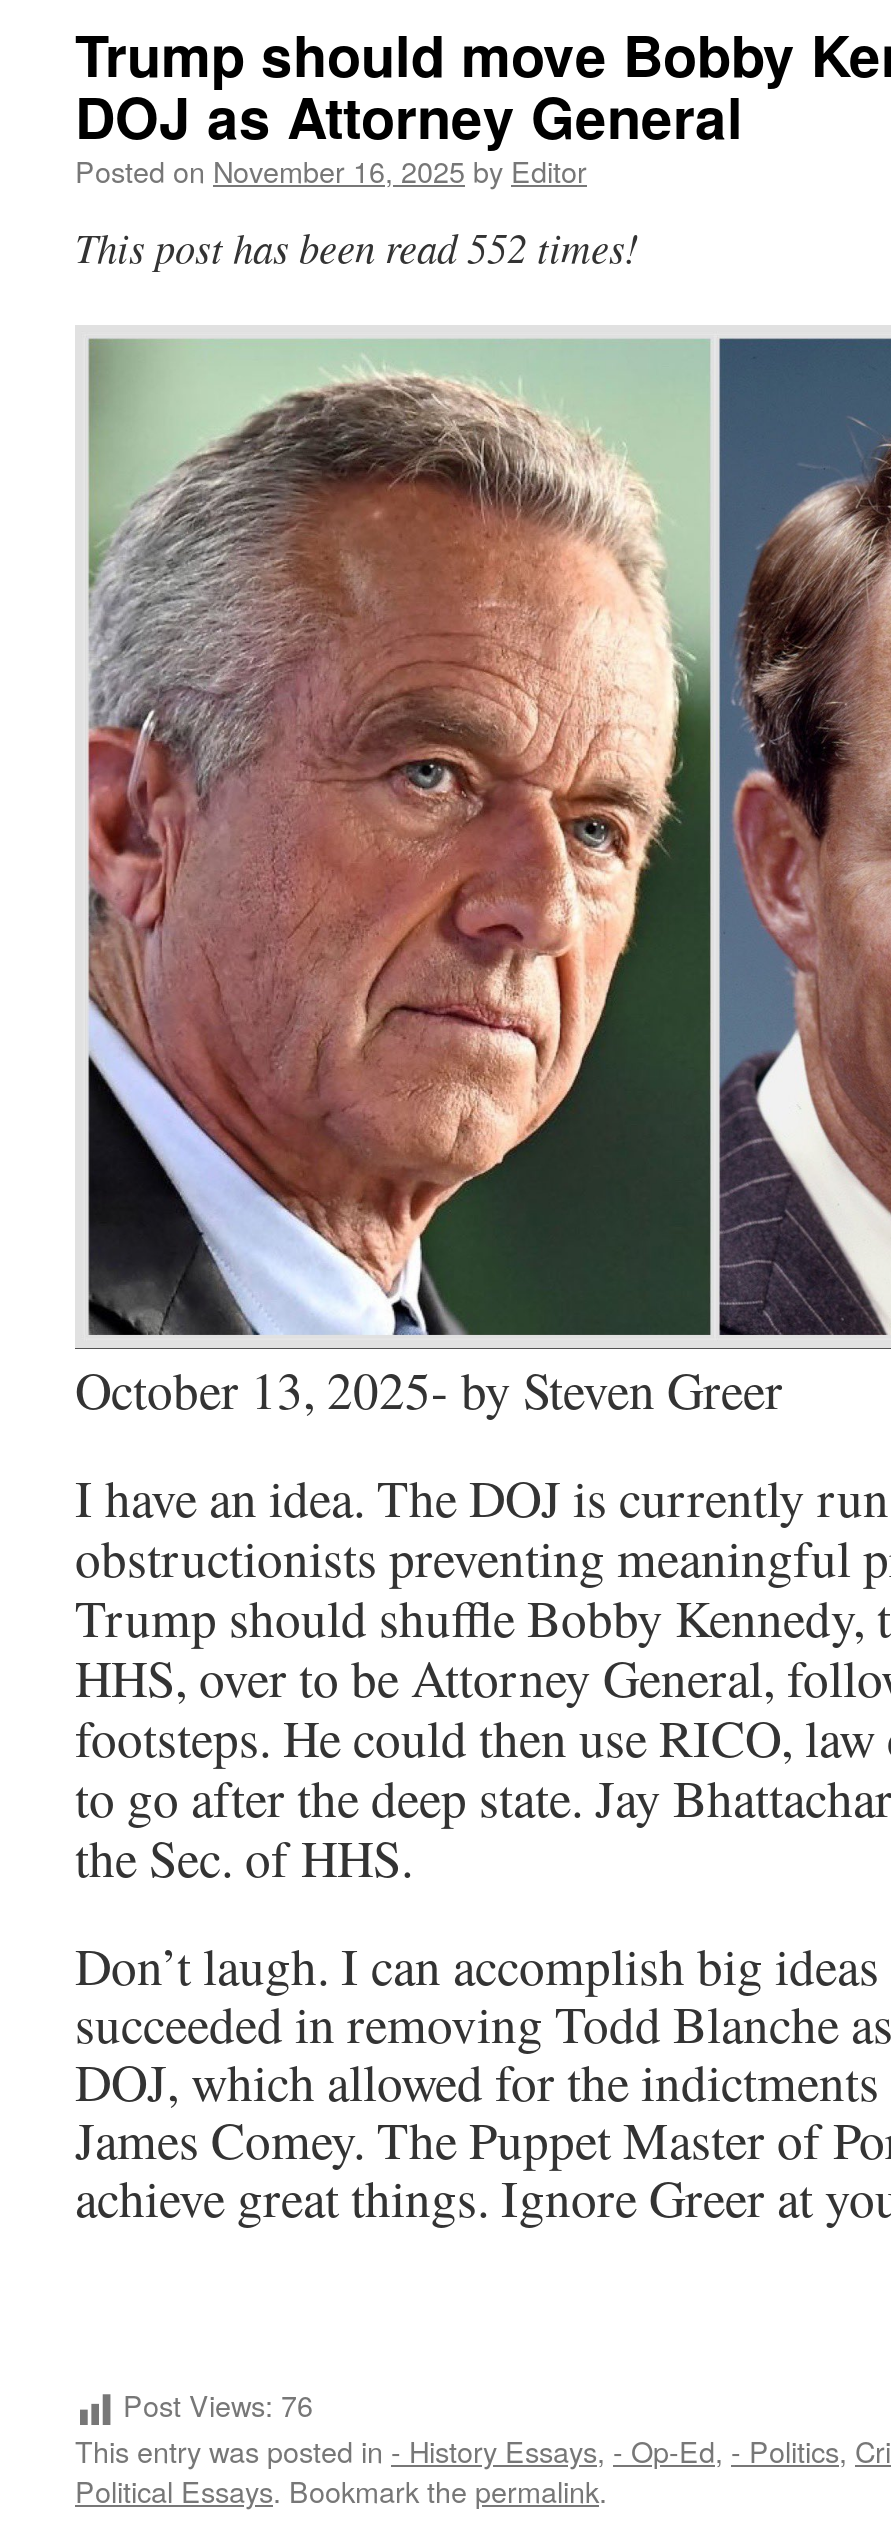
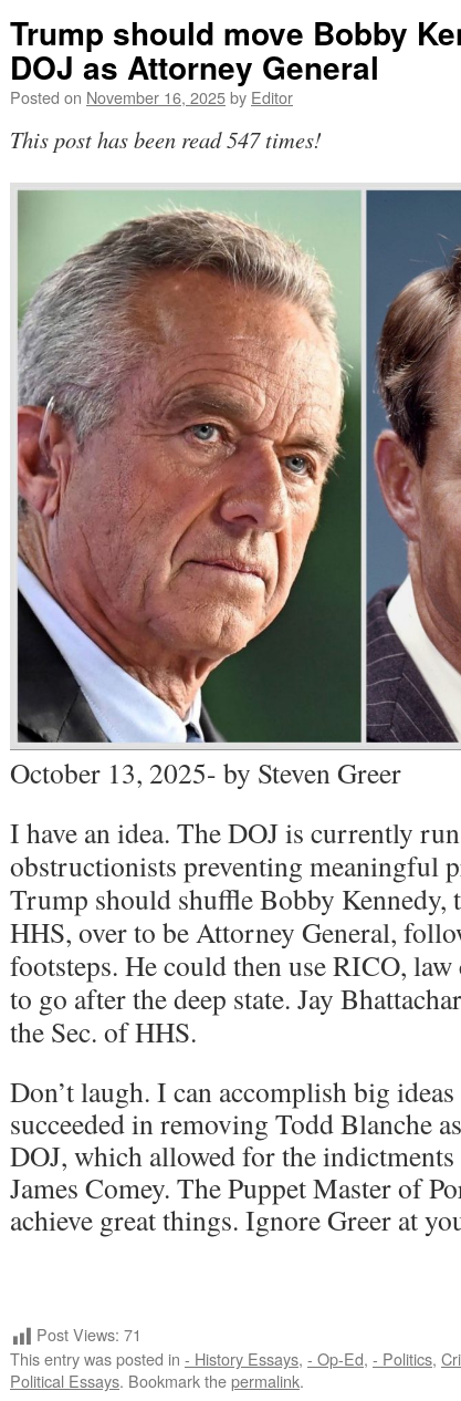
- This post has been read 552 times!
+ This post has been read 547 times!

- Post Views: 76
+ Post Views: 71
